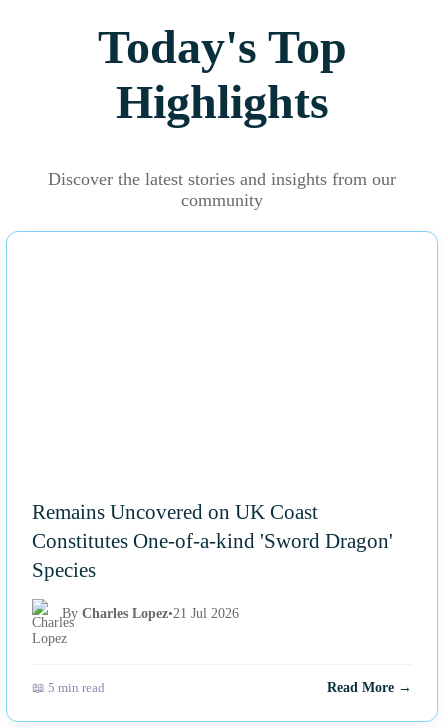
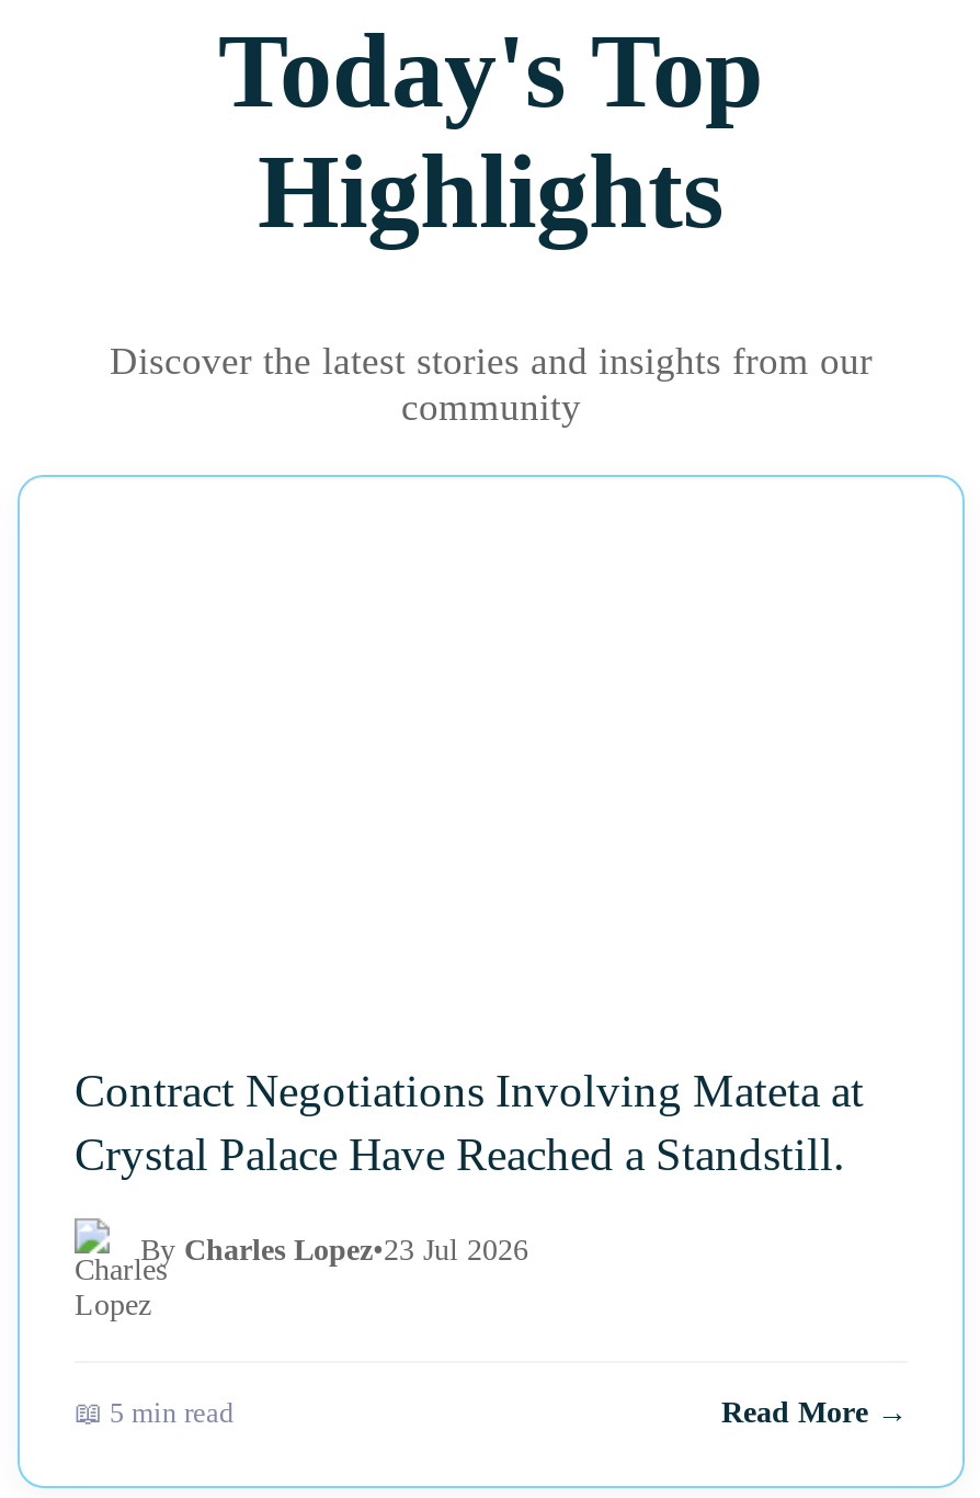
- Remains Uncovered on UK Coast
- Constitutes One-of-a-kind 'Sword Dragon'
- Species
+ Contract Negotiations Involving Mateta at
+ Crystal Palace Have Reached a Standstill.

- By Charles Lopez•21 Jul 2026
+ By Charles Lopez•23 Jul 2026
